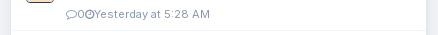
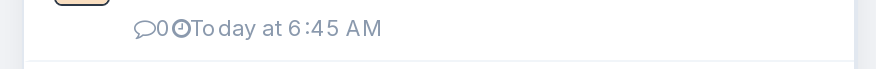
- Yesterday at 5:28 AM
+ Today at 6:45 AM
